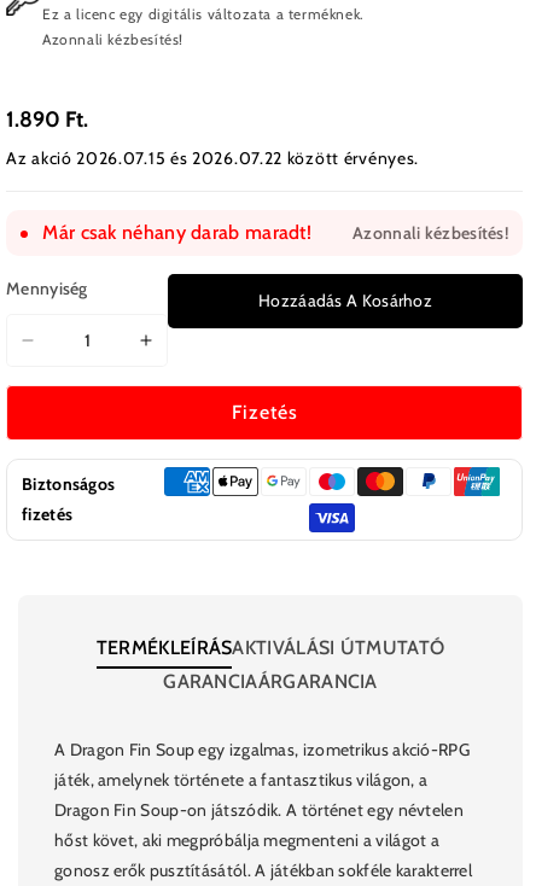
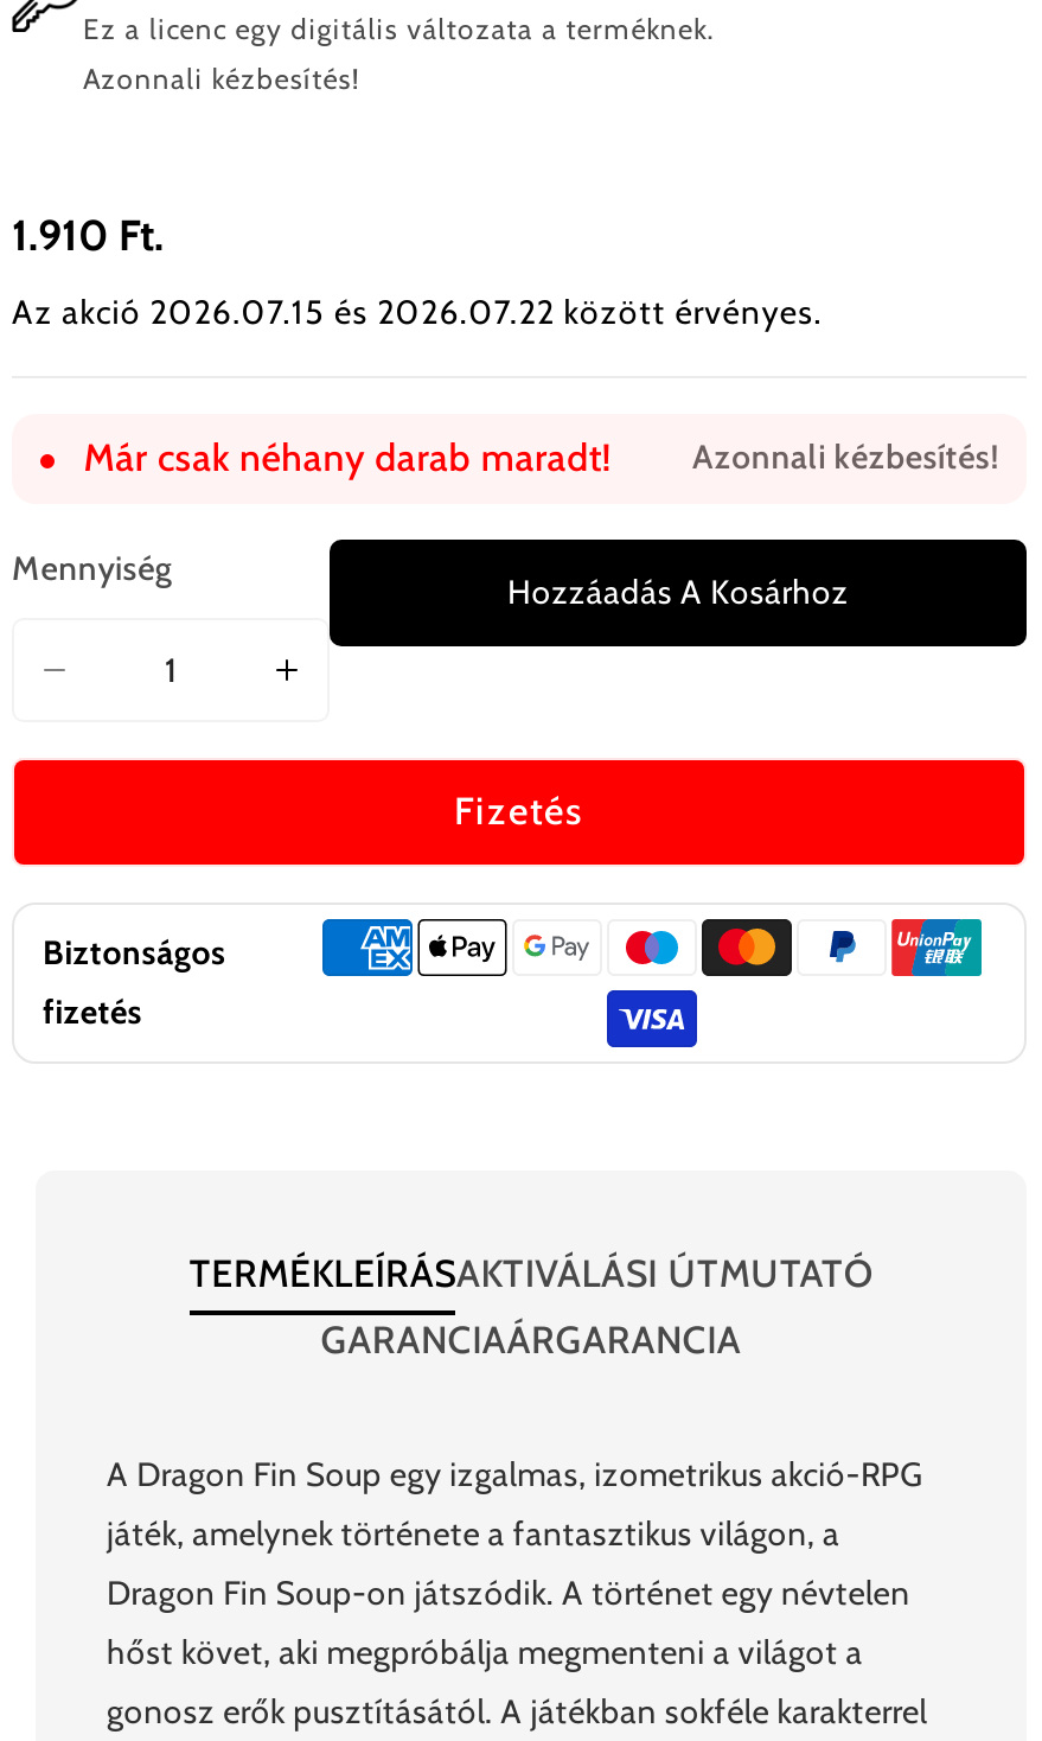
- 1.890 Ft.
+ 1.910 Ft.
